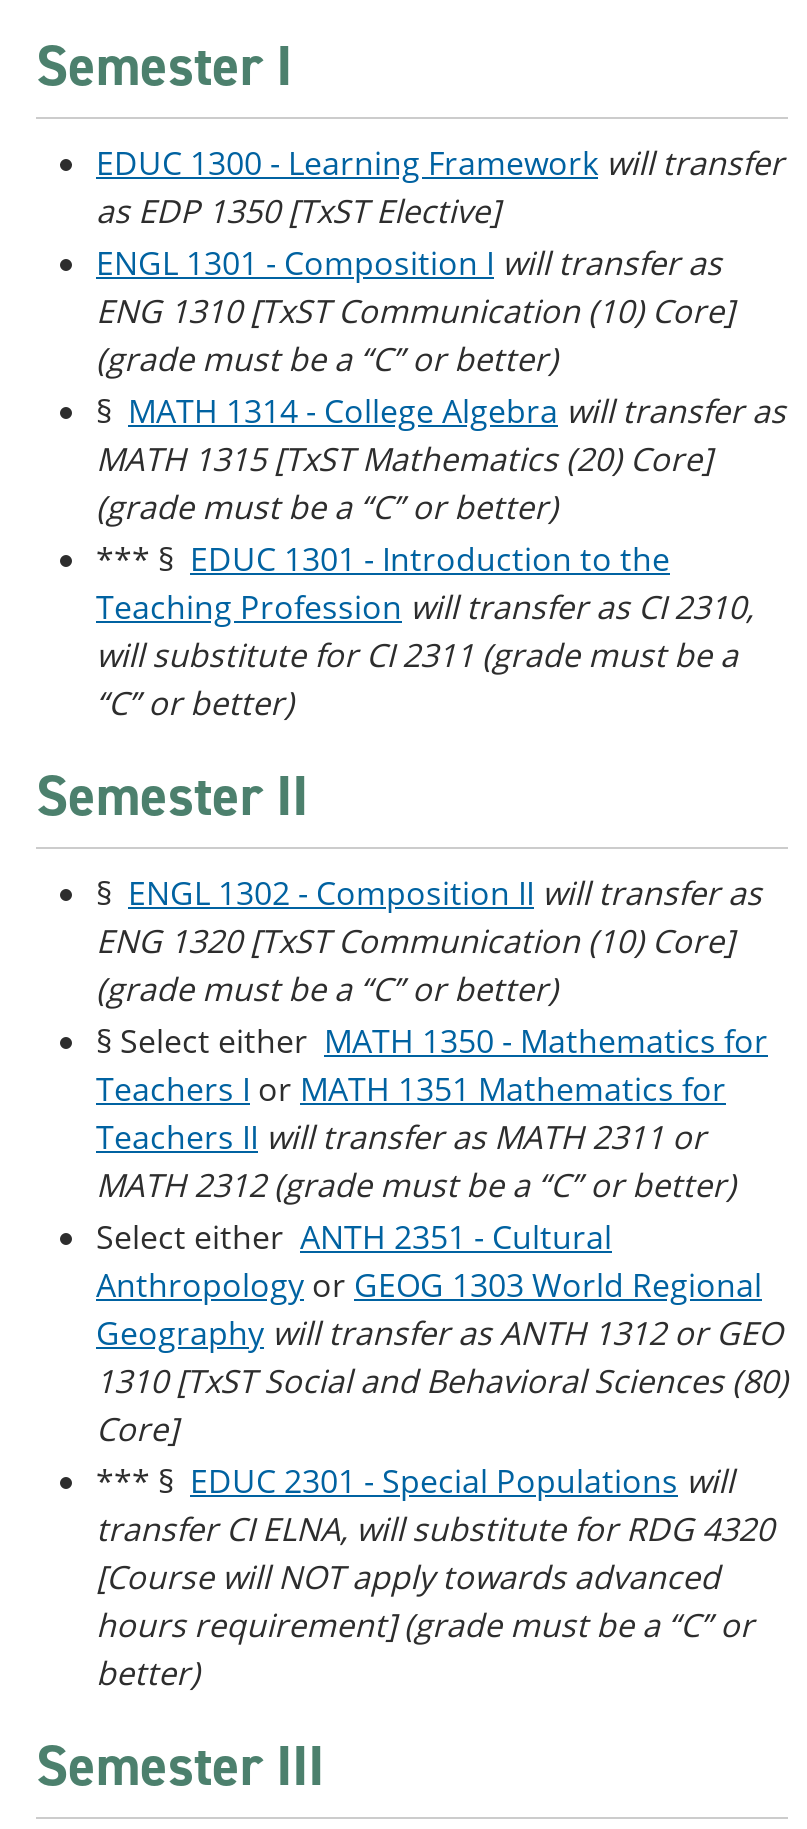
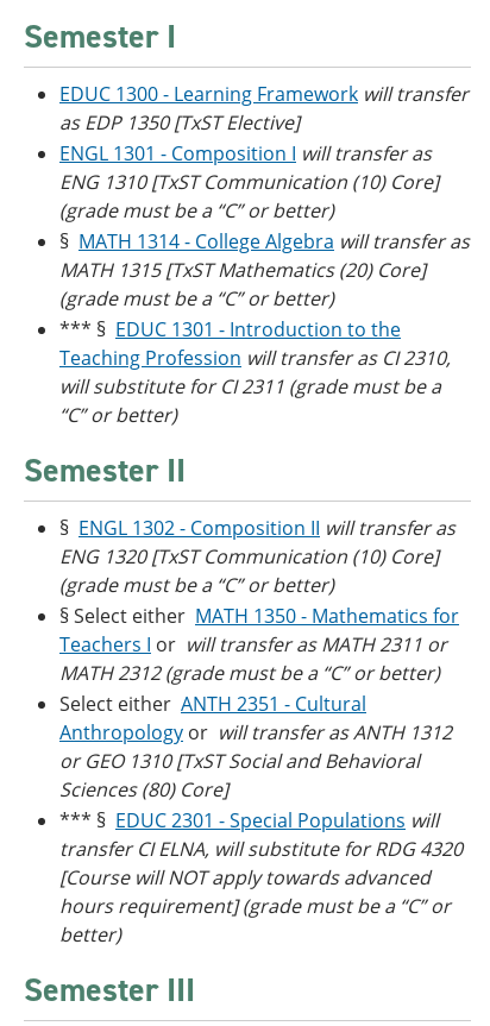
- Teachers I or MATH 1351 Mathematics for
- Teachers II will transfer as MATH 2311 or
+ Teachers I or will transfer as MATH 2311 or

- Anthropology or GEOG 1303 World Regional
- Geography will transfer as ANTH 1312 or GEO
- 1310 [TxST Social and Behavioral Sciences (80)
- Core]
+ Anthropology or will transfer as ANTH 1312
+ or GEO 1310 [TxST Social and Behavioral
+ Sciences (80) Core]
